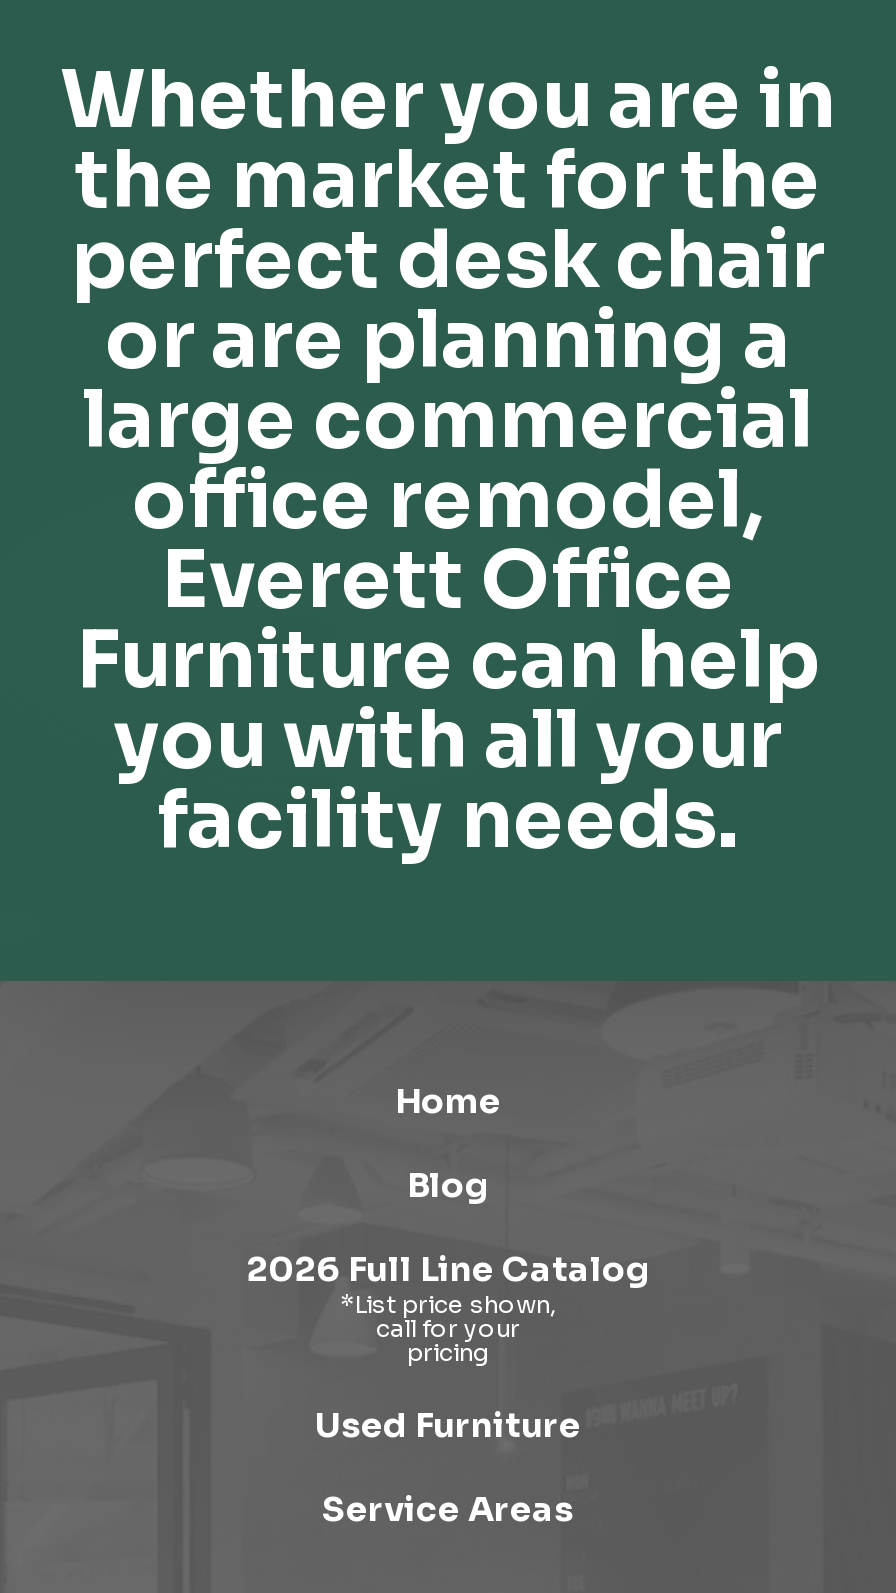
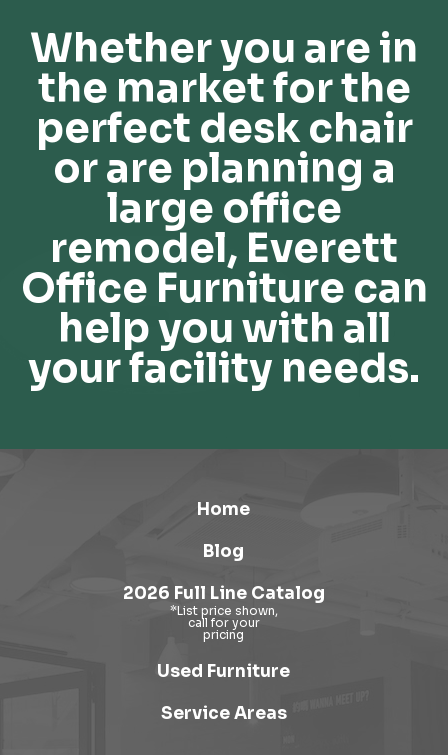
- large commercial
- office remodel,
- Everett Office
- Furniture can help
- you with all your
- facility needs.
+ large office
+ remodel, Everett
+ Office Furniture can
+ help you with all
+ your facility needs.
